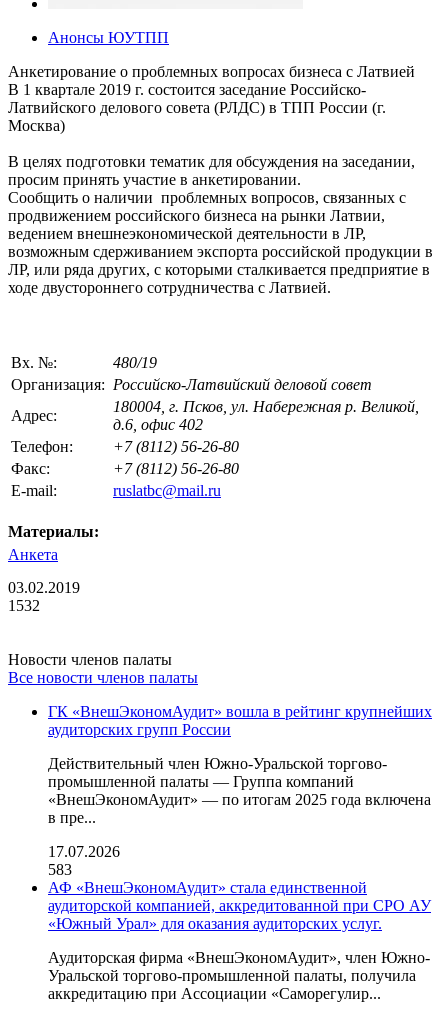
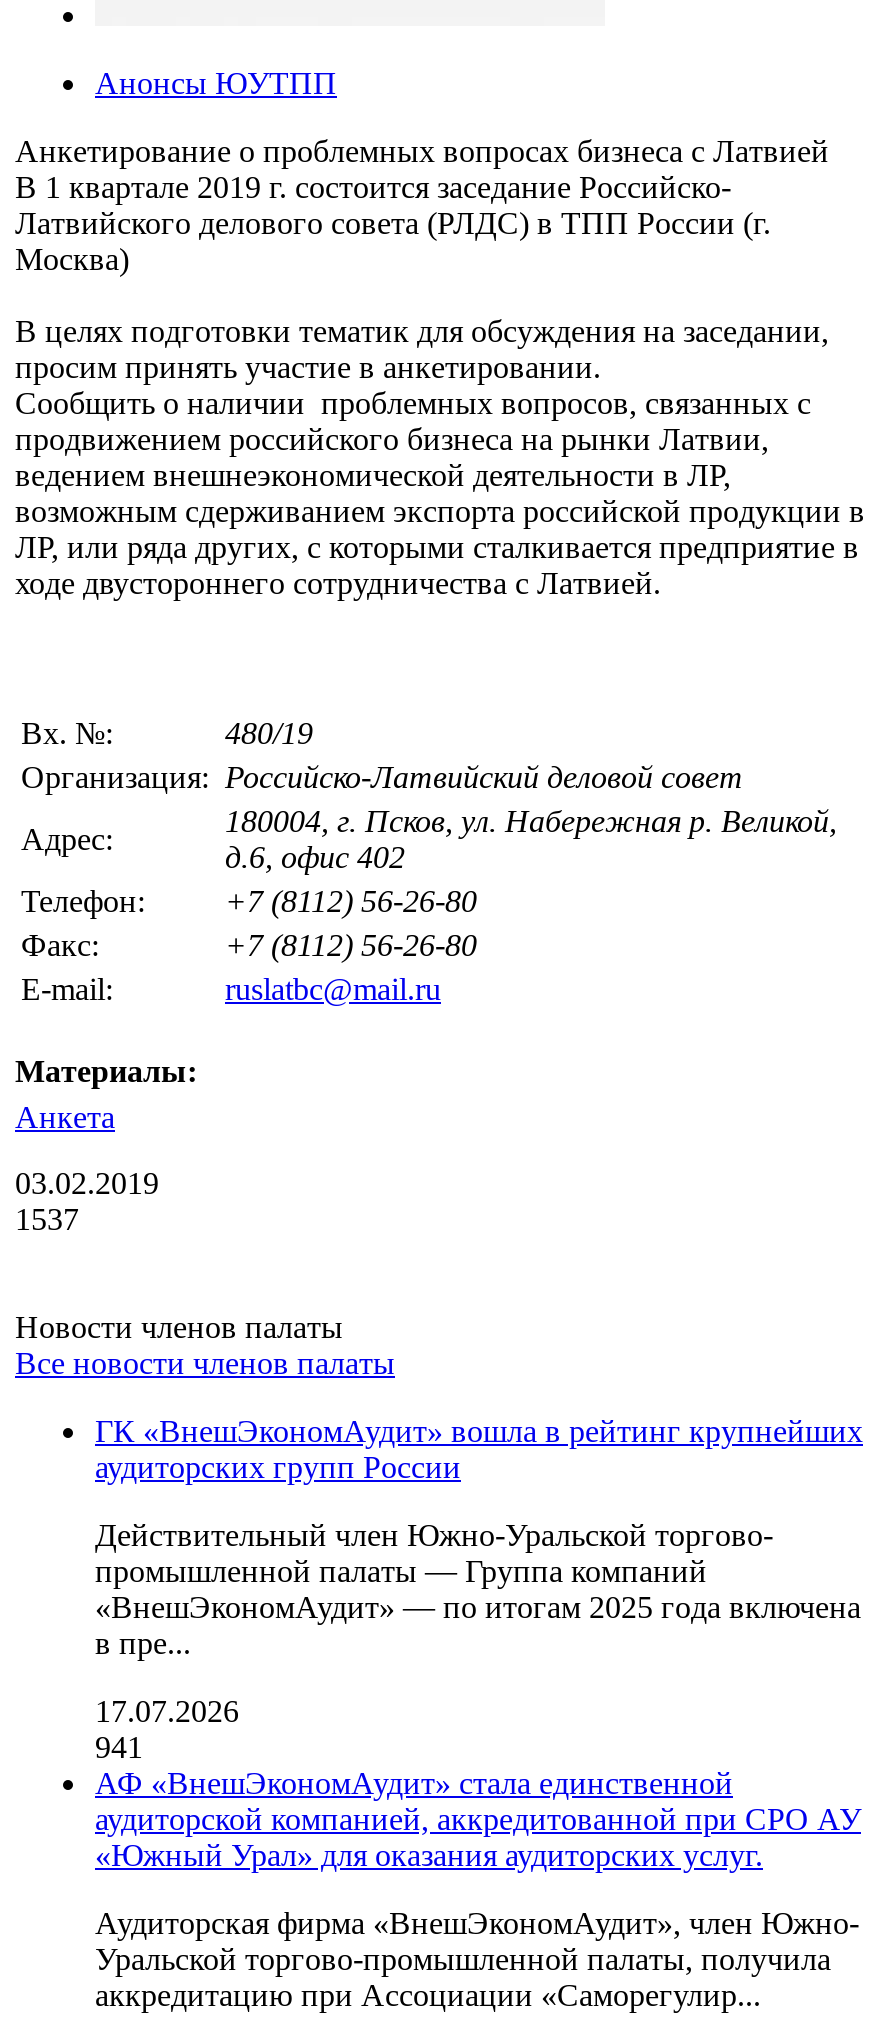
- 1532
+ 1537

- 583
+ 941
